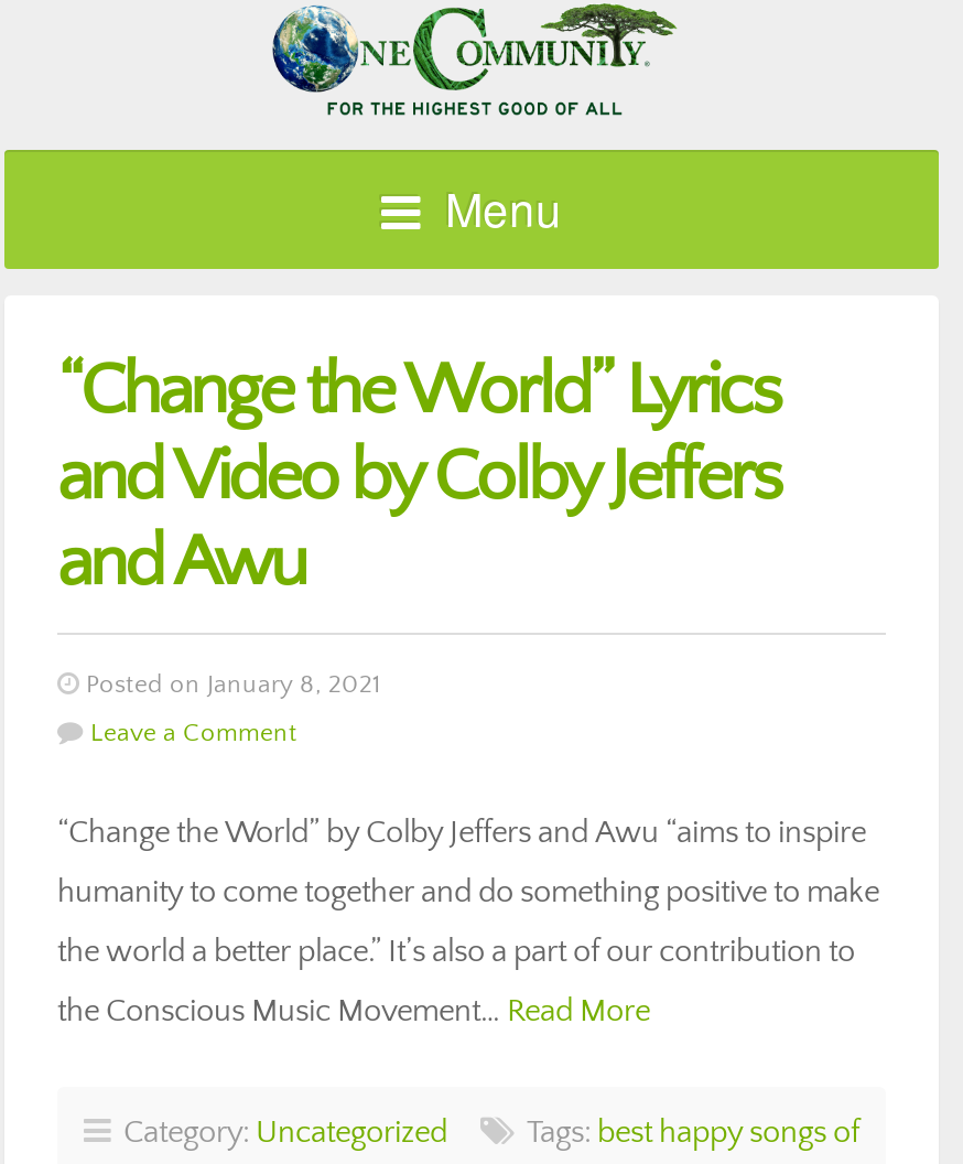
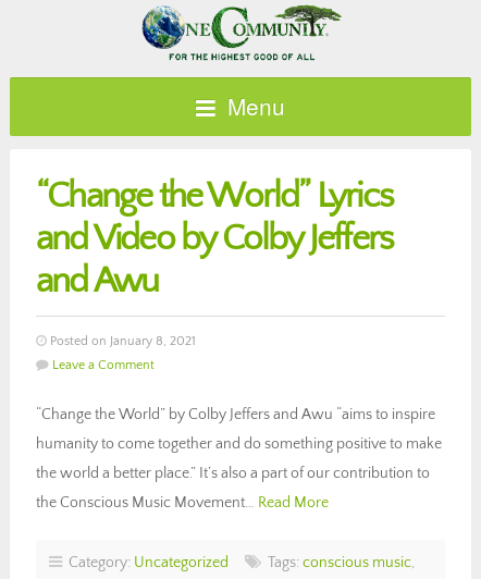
- Tags: best happy songs of
+ Tags: conscious music,
